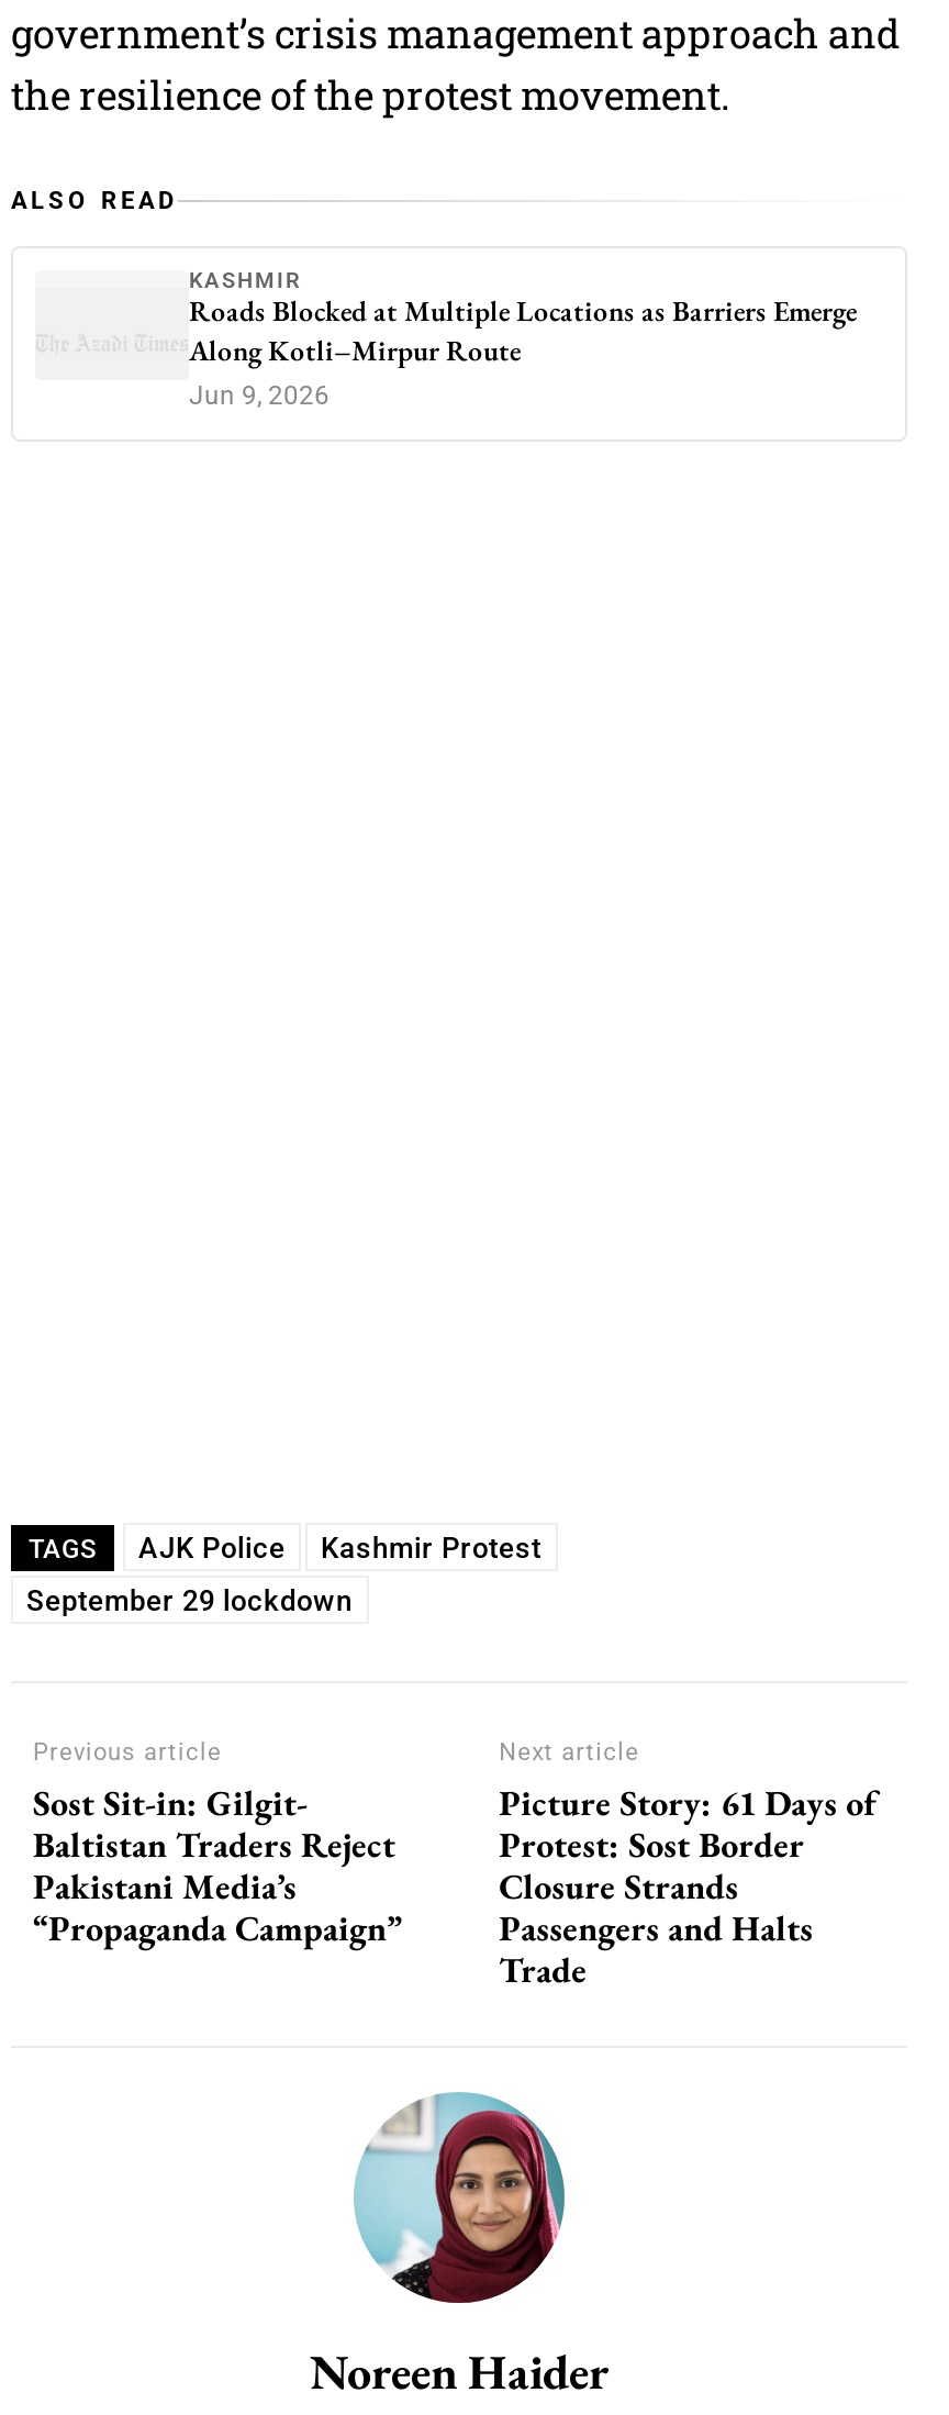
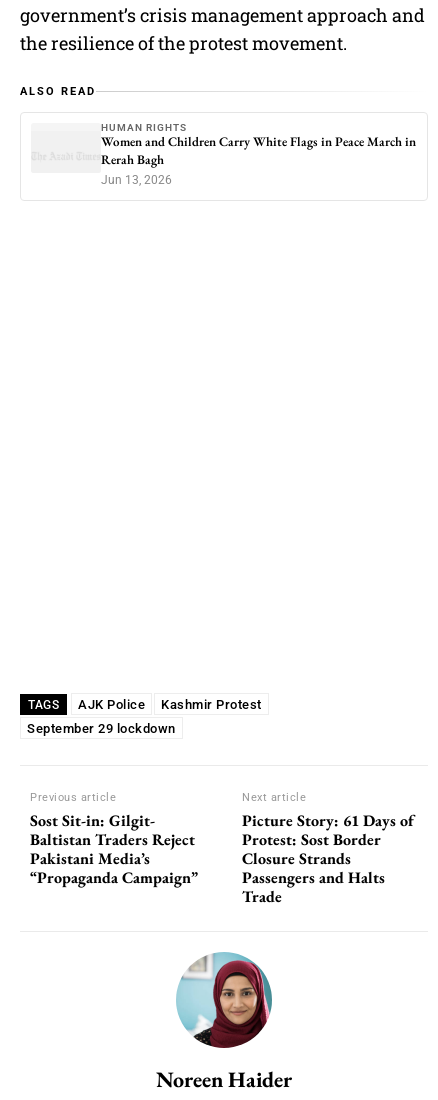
- KASHMIR
- Roads Blocked at Multiple Locations as Barriers Emerge
- Along Kotli–Mirpur Route
- Jun 9, 2026
+ HUMAN RIGHTS
+ Women and Children Carry White Flags in Peace March in
+ Rerah Bagh
+ Jun 13, 2026
